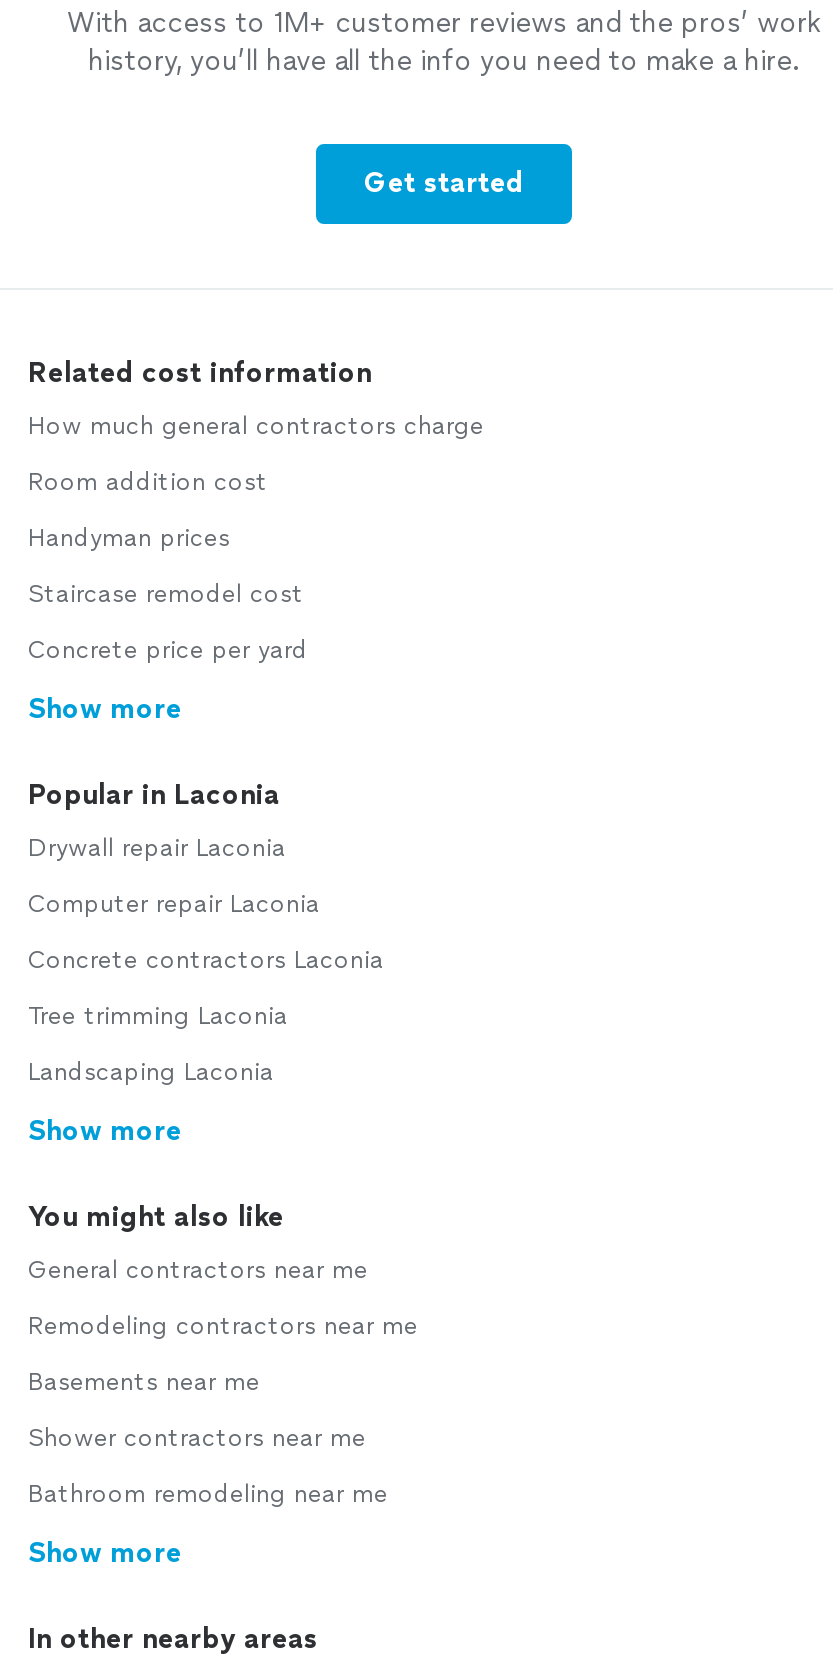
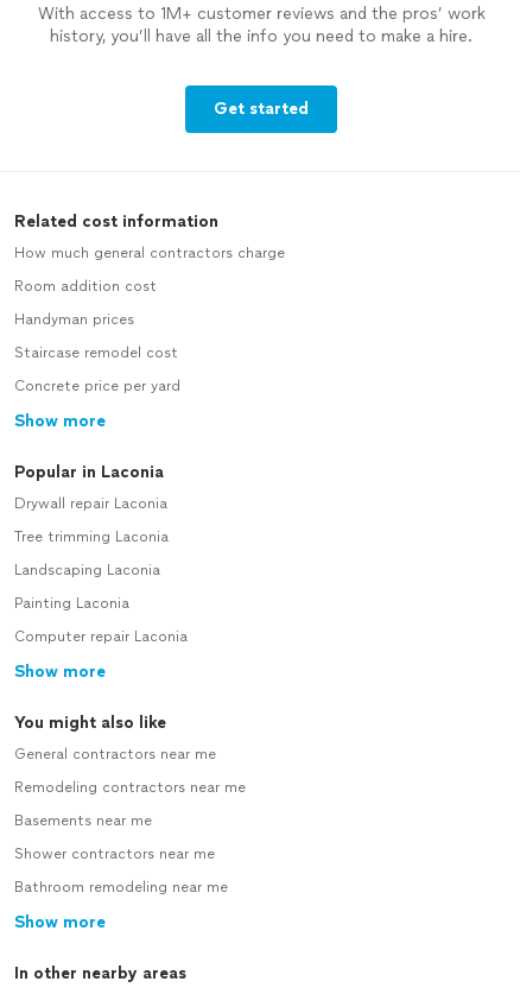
moved down: Computer repair Laconia

- Concrete contractors Laconia

moved up: Tree trimming Laconia | Landscaping Laconia

+ Painting Laconia
